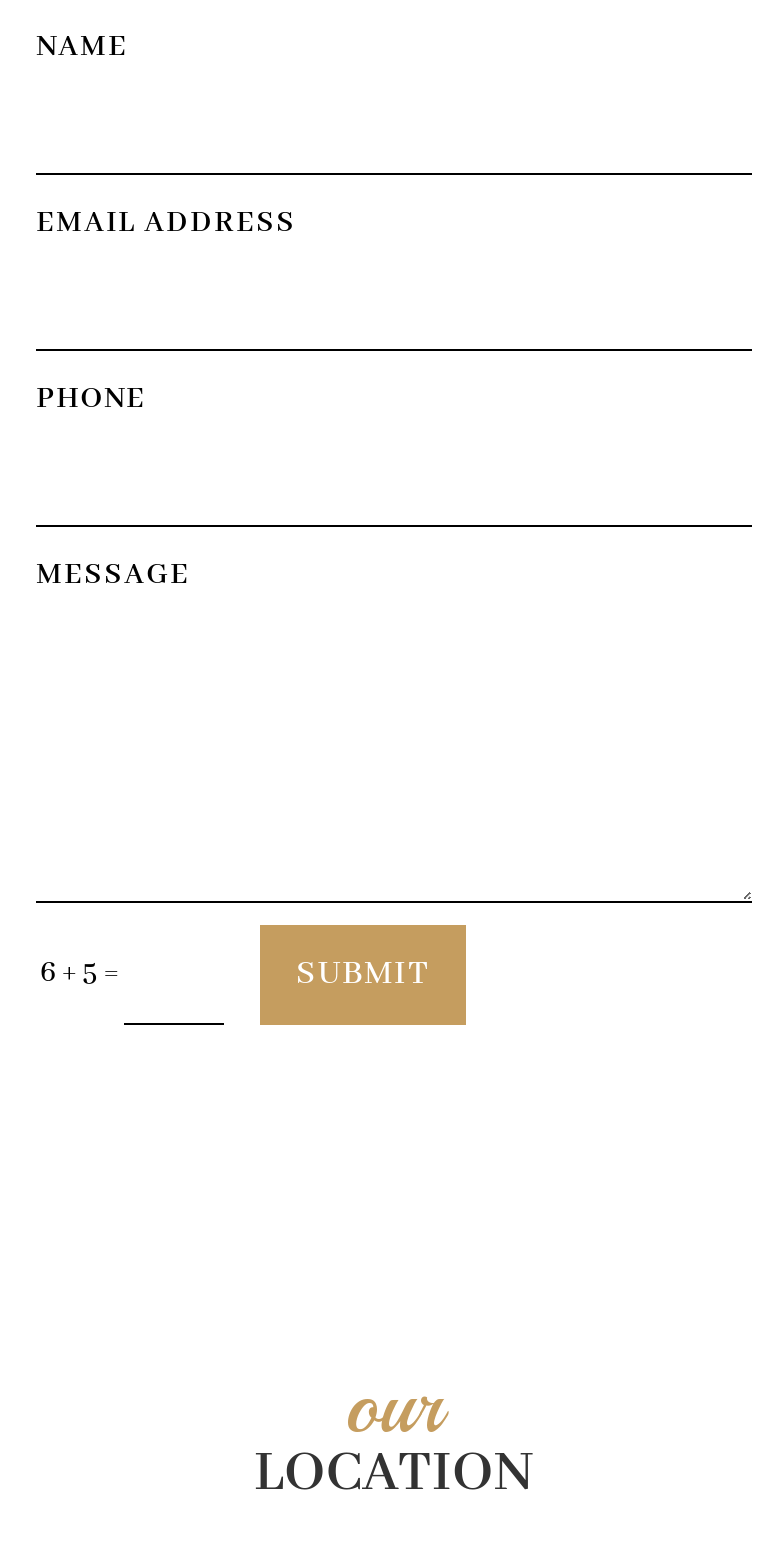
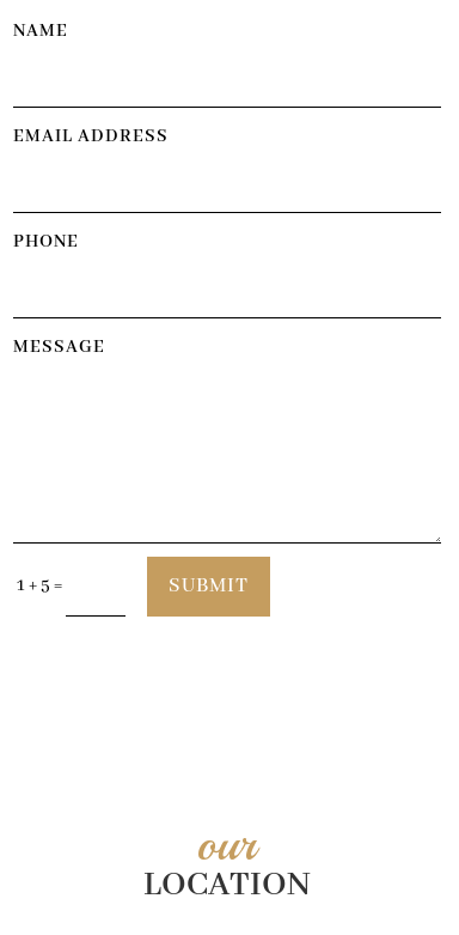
- 6 + 5 =
+ 1 + 5 =
